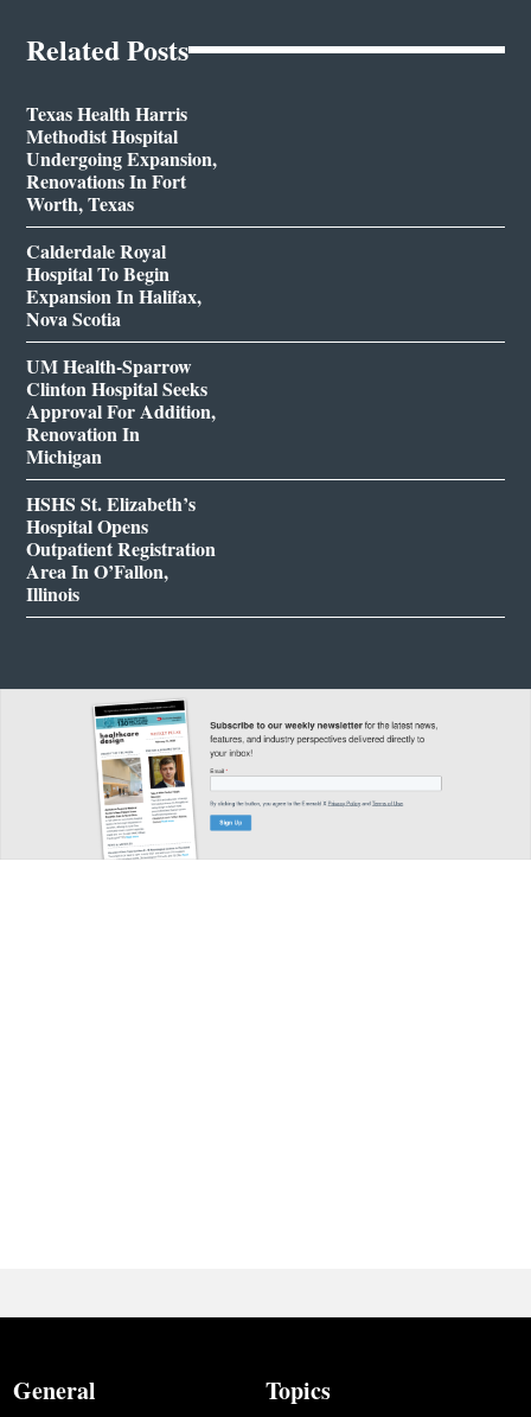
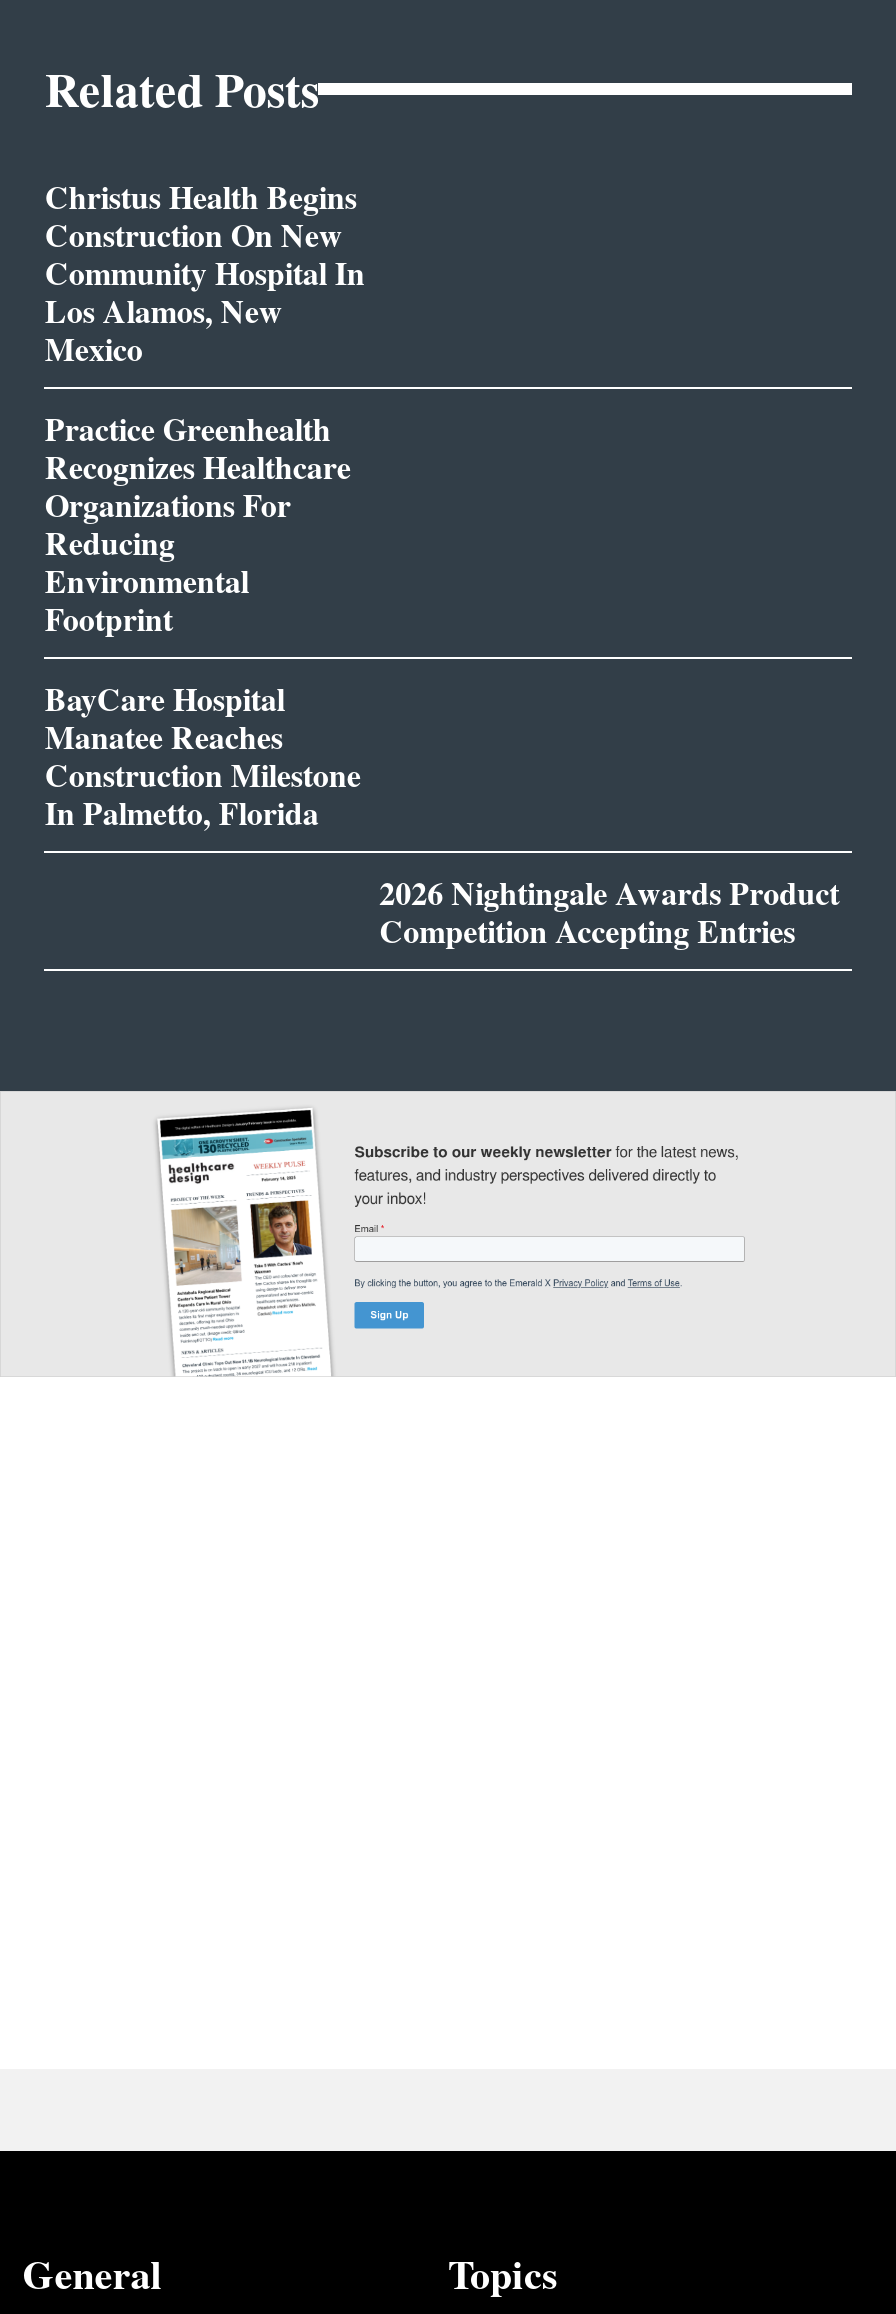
- Texas Health Harris
- Methodist Hospital
- Undergoing Expansion,
- Renovations In Fort
- Worth, Texas
+ Christus Health Begins
+ Construction On New
+ Community Hospital In
+ Los Alamos, New
+ Mexico

- Calderdale Royal
- Hospital To Begin
- Expansion In Halifax,
- Nova Scotia
+ Practice Greenhealth
+ Recognizes Healthcare
+ Organizations For
+ Reducing
+ Environmental
+ Footprint

- UM Health-Sparrow
- Clinton Hospital Seeks
- Approval For Addition,
- Renovation In
- Michigan
+ BayCare Hospital
+ Manatee Reaches
+ Construction Milestone
+ In Palmetto, Florida

- HSHS St. Elizabeth’s
- Hospital Opens
- Outpatient Registration
- Area In O’Fallon,
- Illinois
+ 2026 Nightingale Awards Product
+ Competition Accepting Entries
